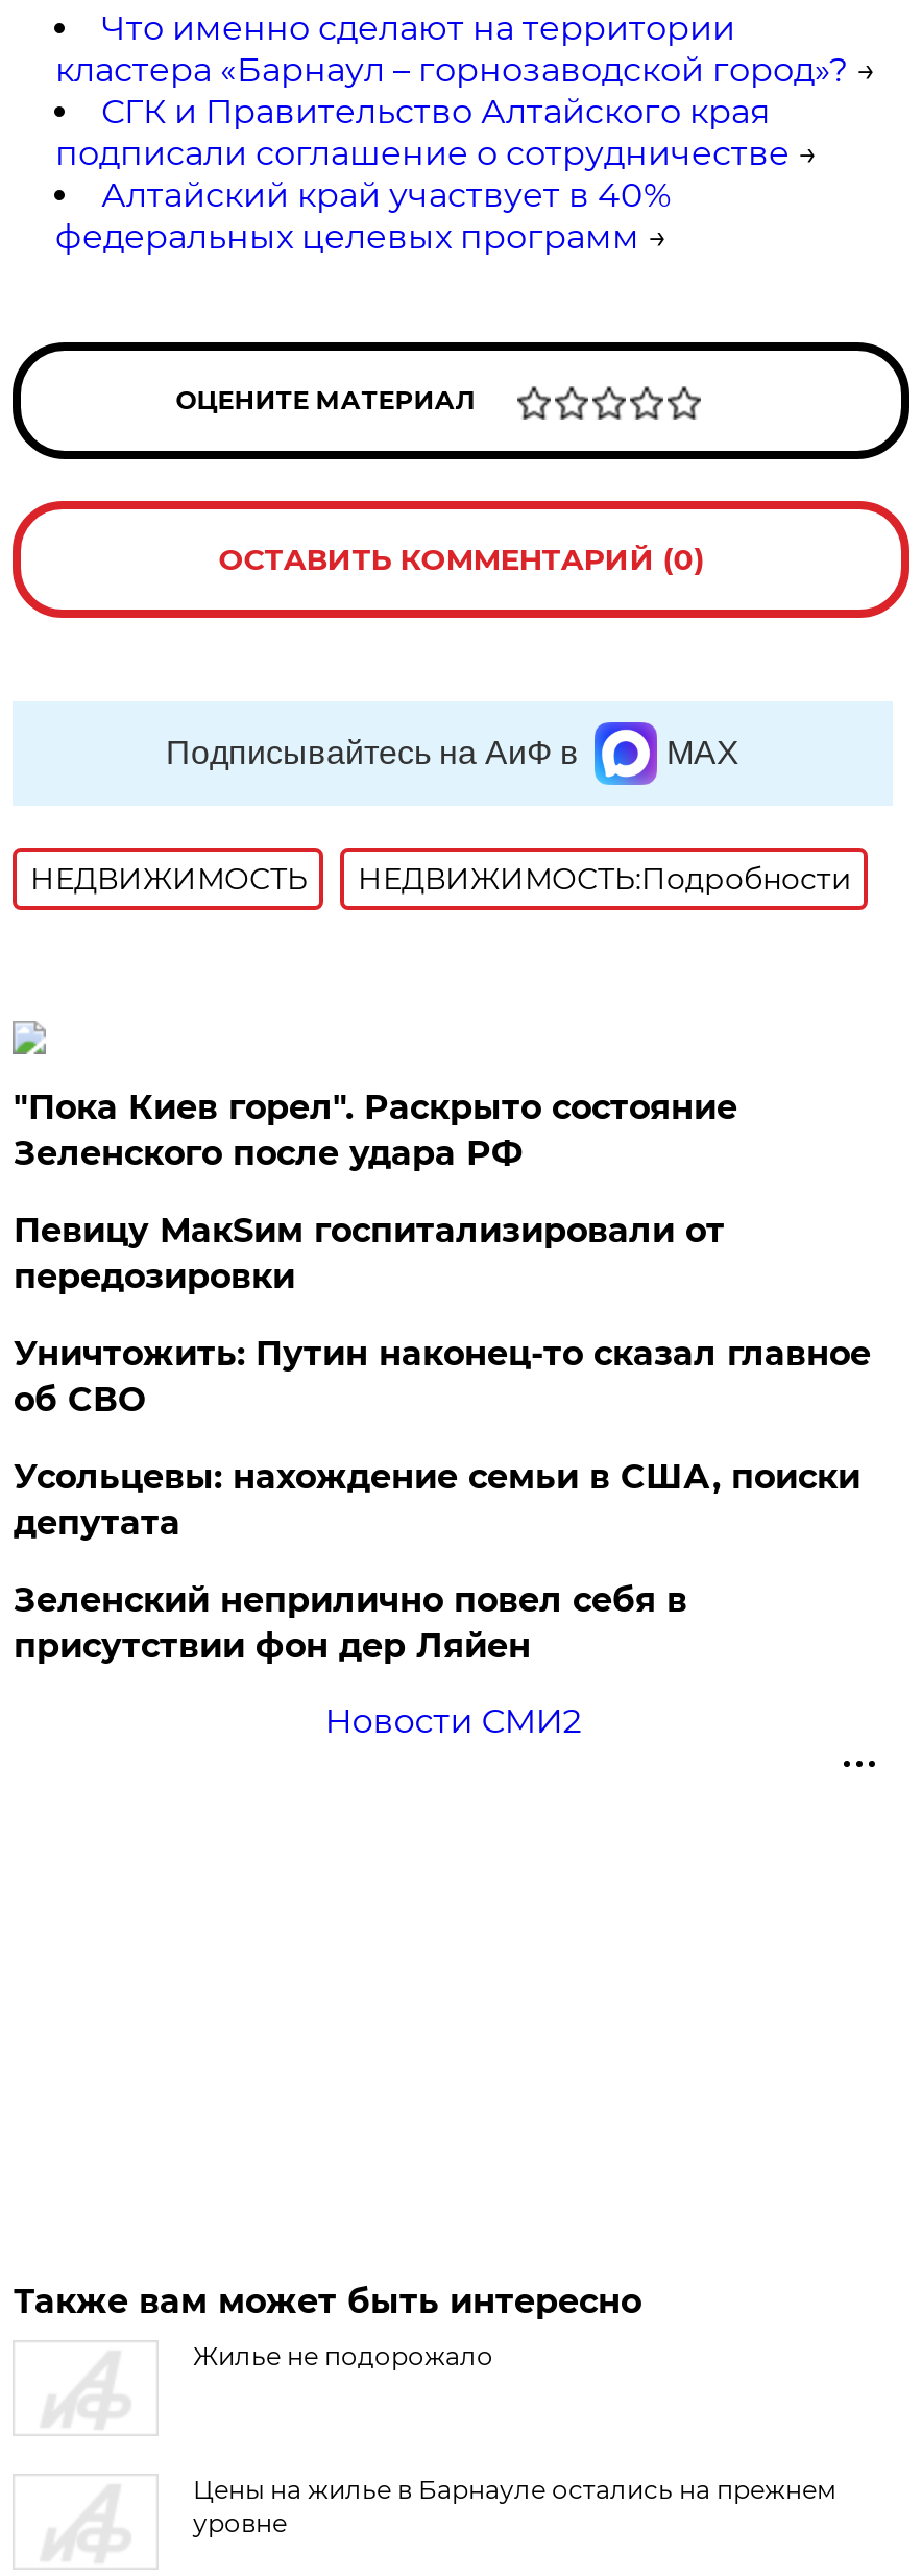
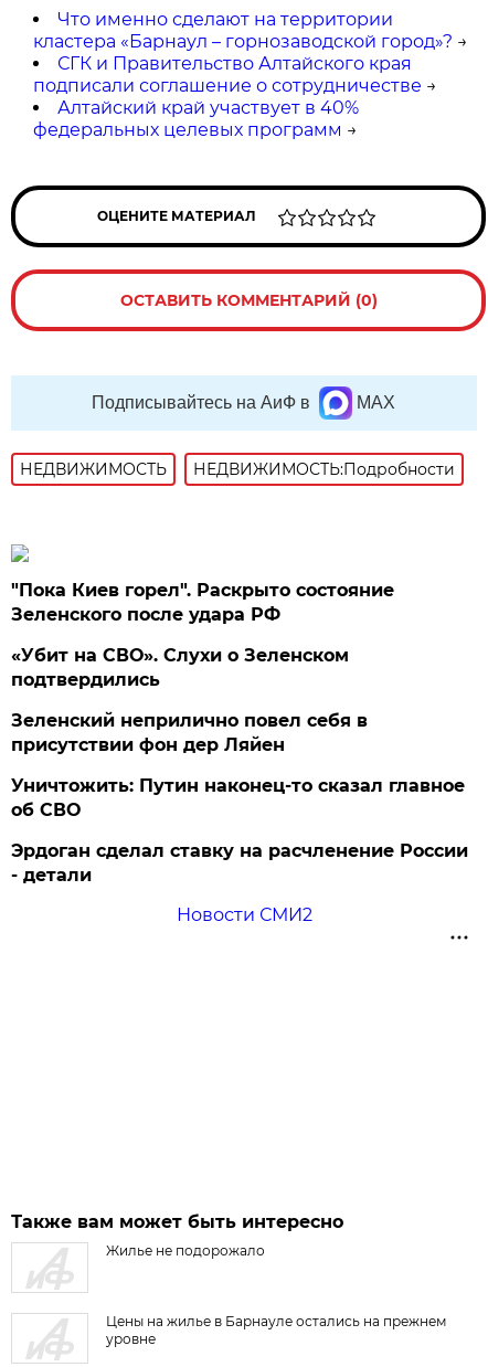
- Певицу МакSим госпитализировали от
- передозировки
- Усольцевы: нахождение семьи в США, поиски
- депутата
+ «Убит на СВО». Слухи о Зеленском
+ подтвердились

moved down: Уничтожить: Путин наконец-то сказал главное | об СВО

moved up: Зеленский неприлично повел cебя в | присутствии фон дер Ляйен

+ Эрдоган сделал ставку на расчленение России
+ - детали
